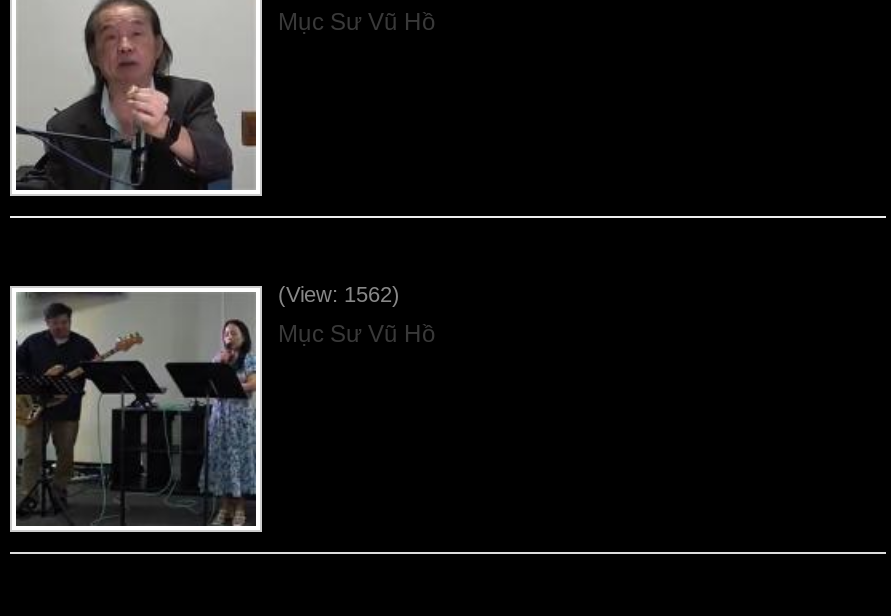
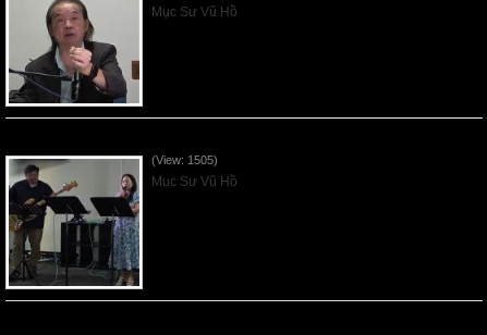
- (View: 1562)
+ (View: 1505)
